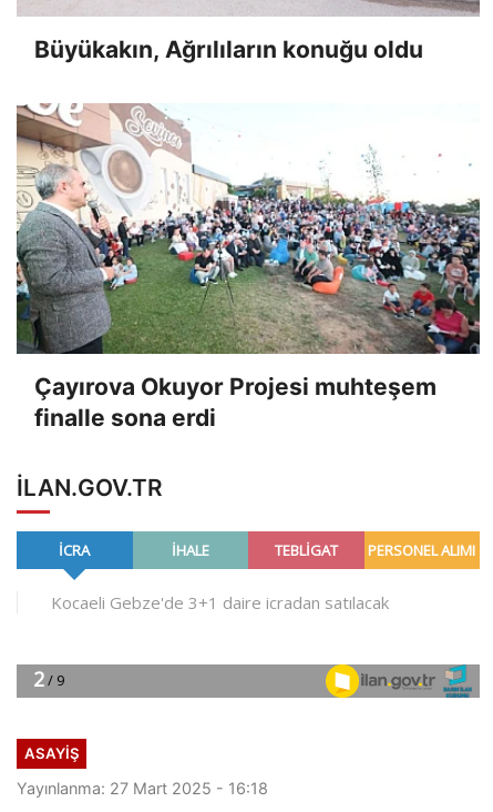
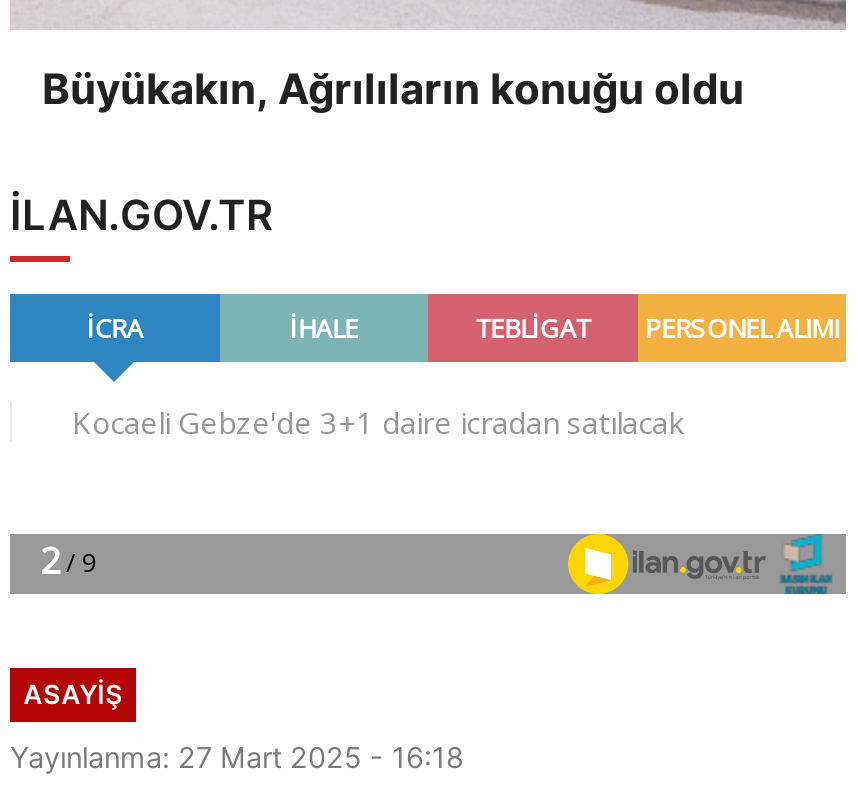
- [image]
- Çayırova Okuyor Projesi muhteşem
- finalle sona erdi
